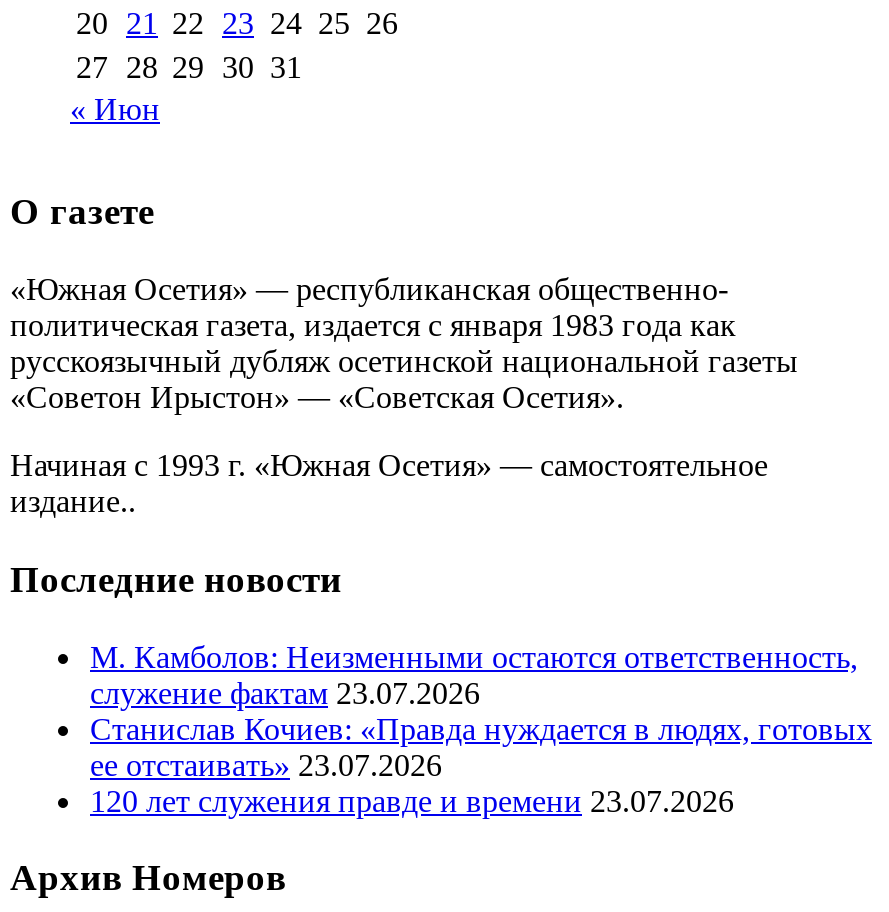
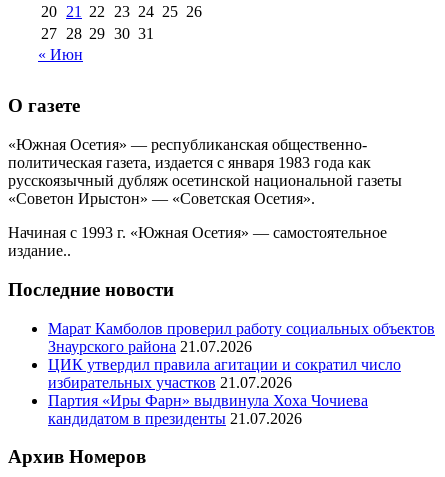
- М. Камболов: Неизменными остаются ответственность,
- служение фактам 23.07.2026
- Станислав Кочиев: «Правда нуждается в людях, готовых
- ее отстаивать» 23.07.2026
- 120 лет служения правде и времени 23.07.2026
+ Марат Камболов проверил работу социальных объектов
+ Знаурского района 21.07.2026
+ ЦИК утвердил правила агитации и сократил число
+ избирательных участков 21.07.2026
+ Партия «Иры Фарн» выдвинула Хоха Чочиева
+ кандидатом в президенты 21.07.2026
